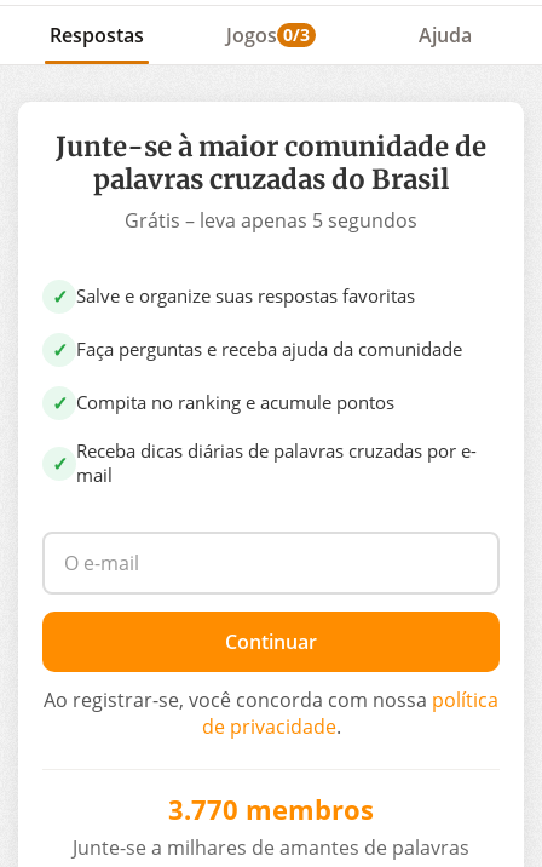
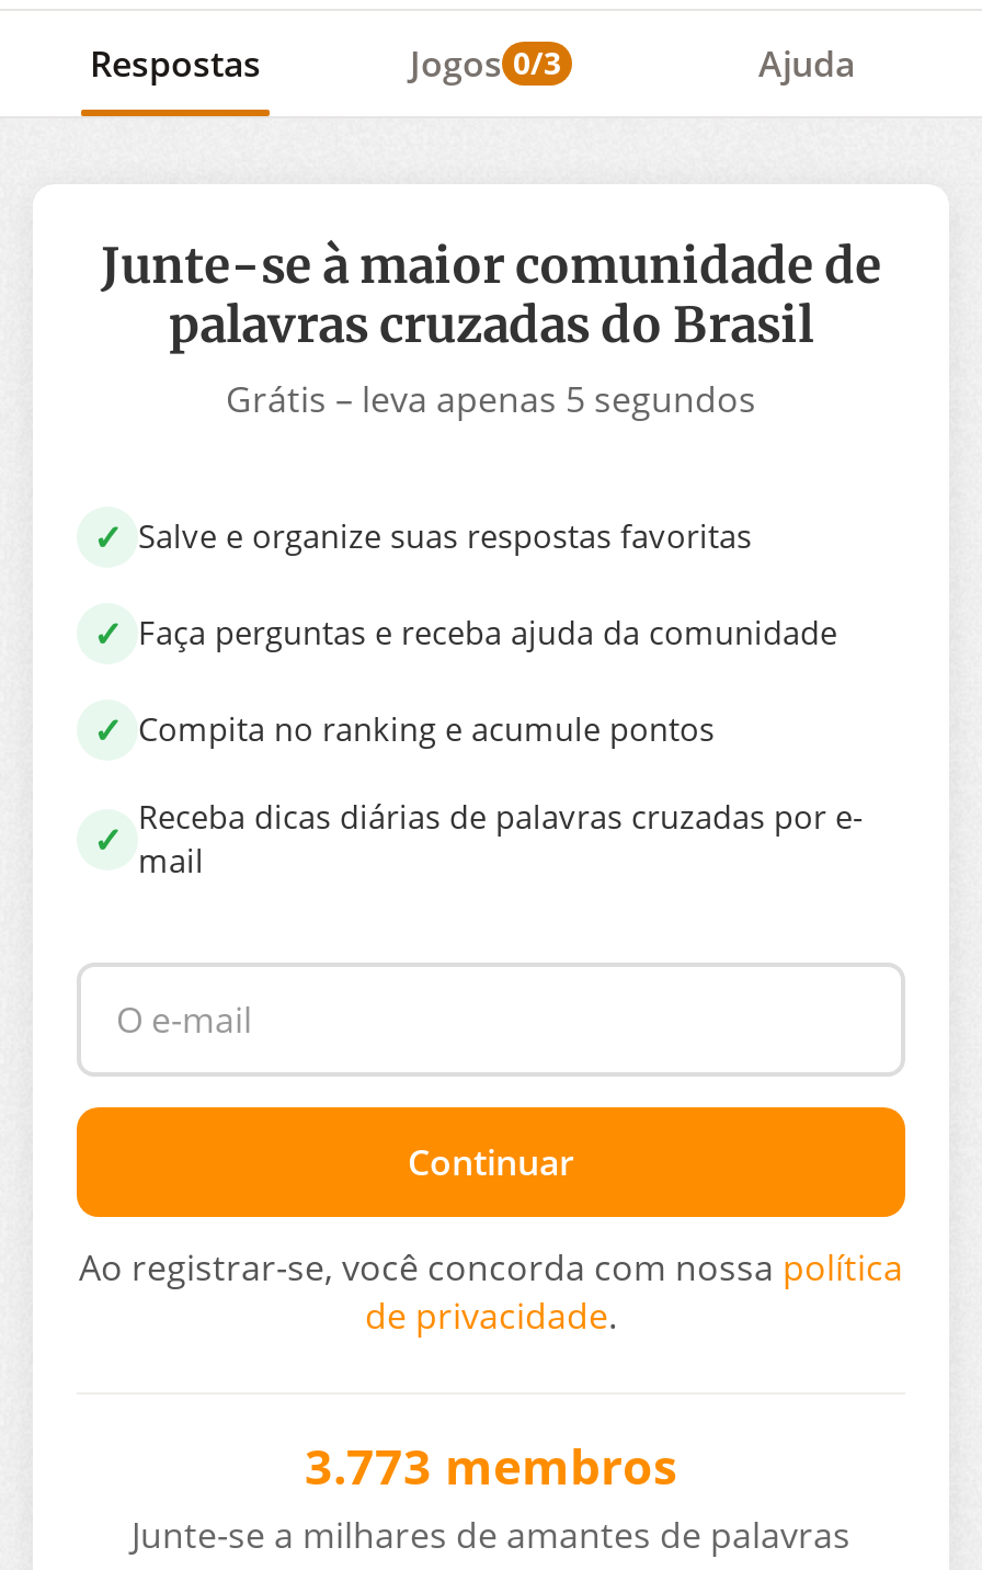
- 3.770 membros
+ 3.773 membros
